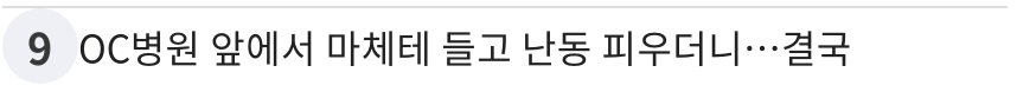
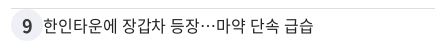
- 9 OC병원 앞에서 마체테 들고 난동 피우더니…결국
+ 9 한인타운에 장갑차 등장…마약 단속 급습
